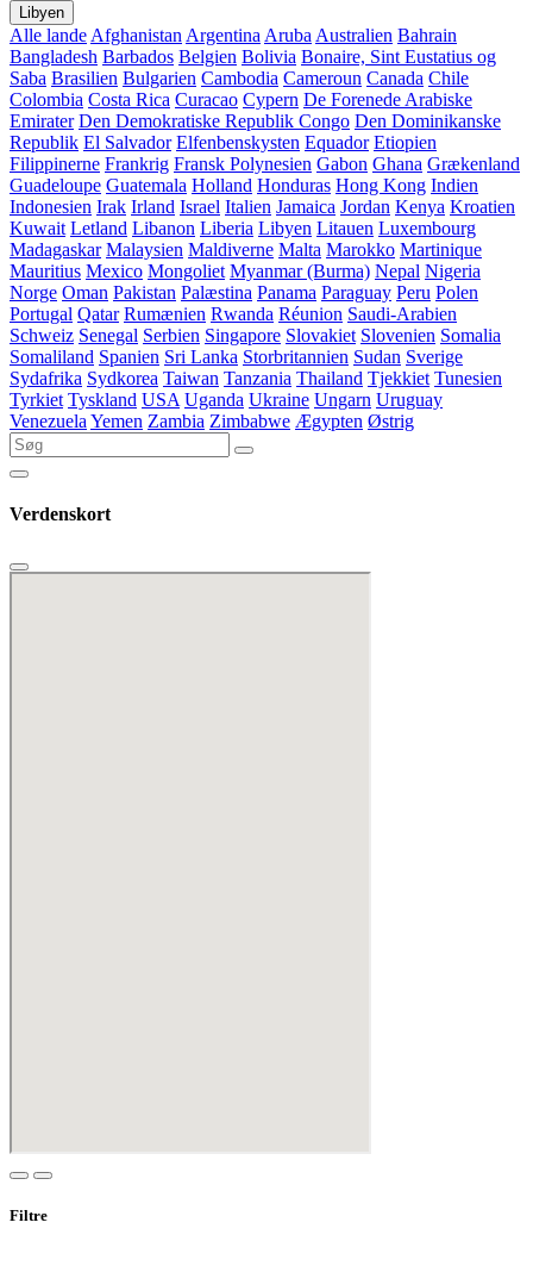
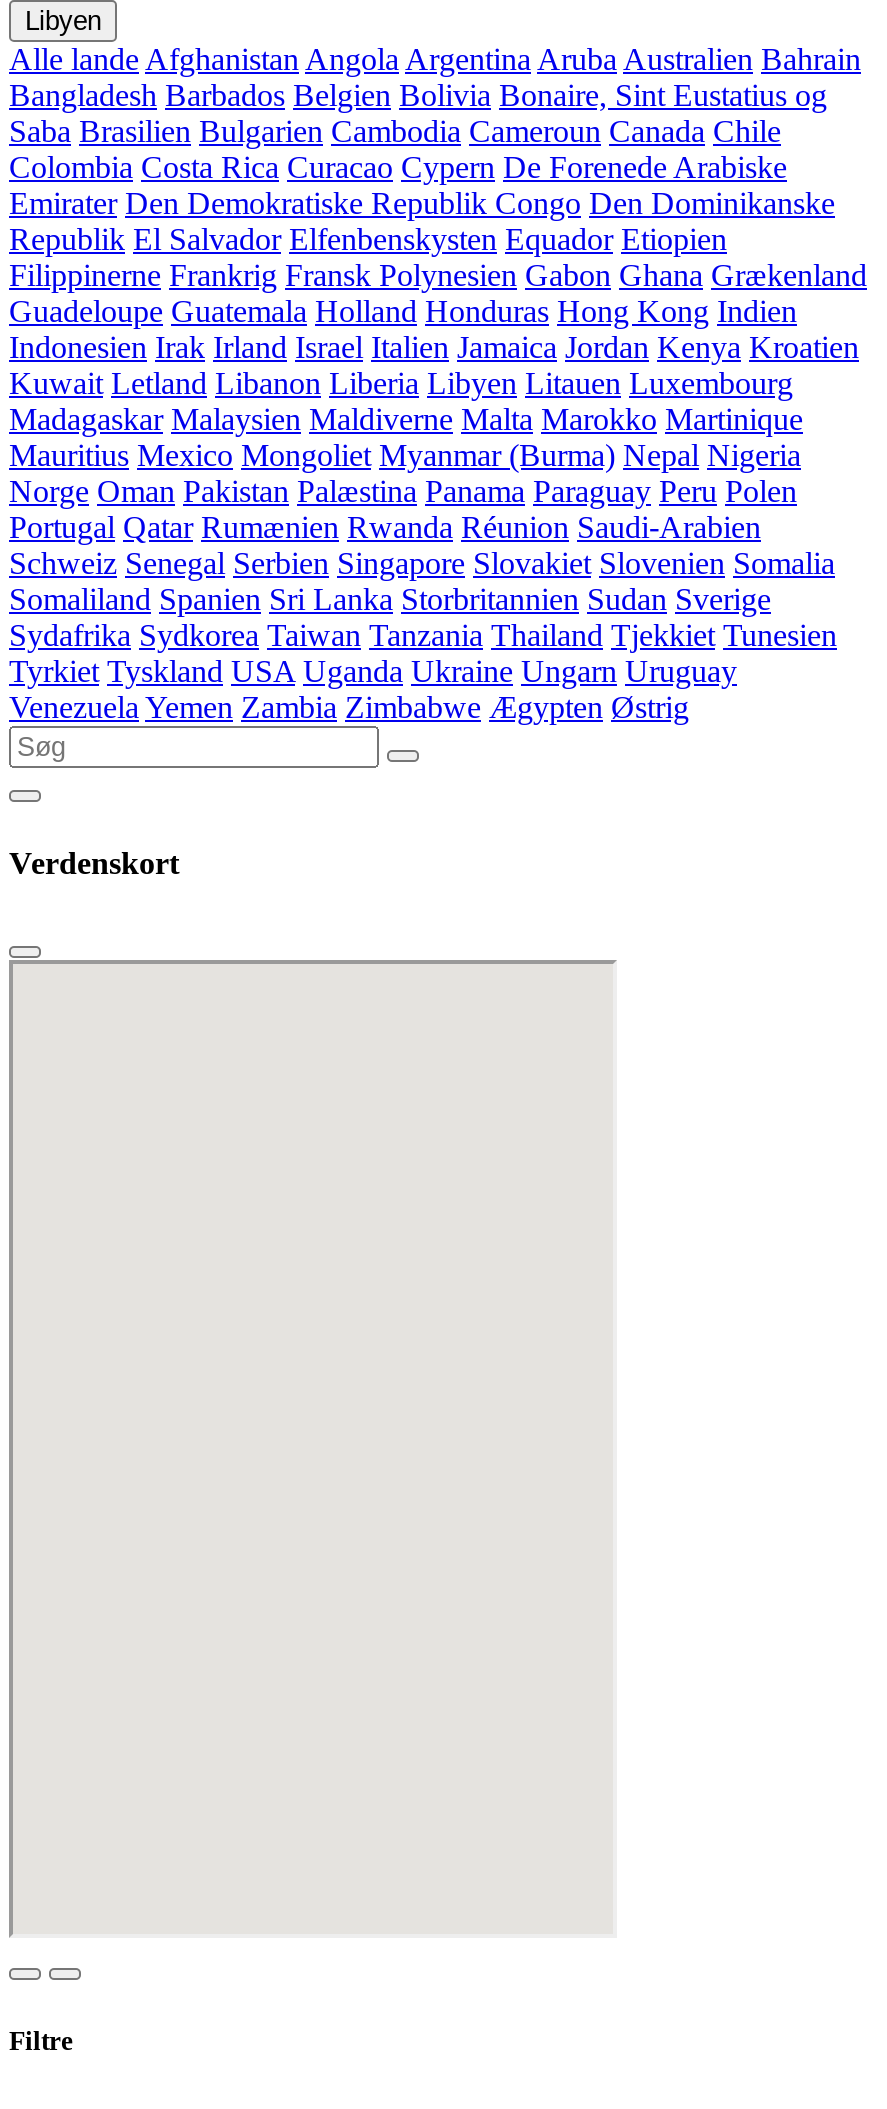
- Alle lande Afghanistan Argentina Aruba Australien Bahrain
+ Alle lande Afghanistan Angola Argentina Aruba Australien Bahrain
